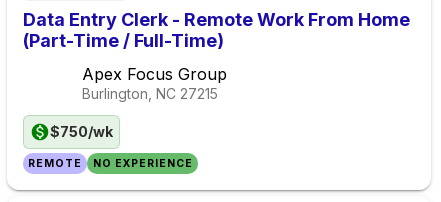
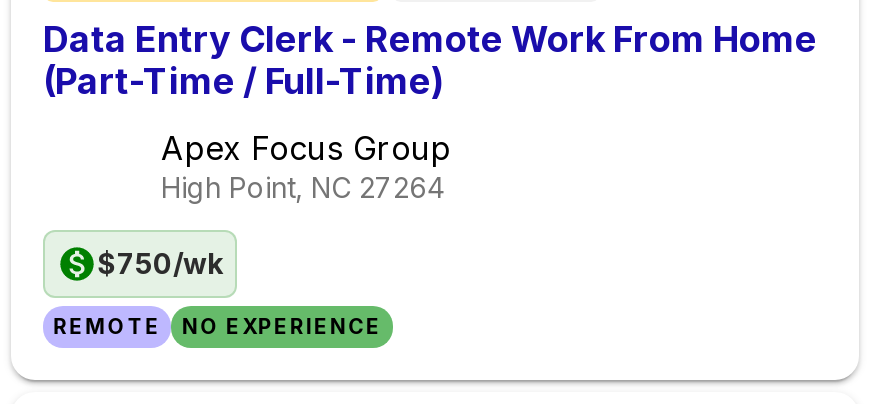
- Burlington, NC 27215
+ High Point, NC 27264
